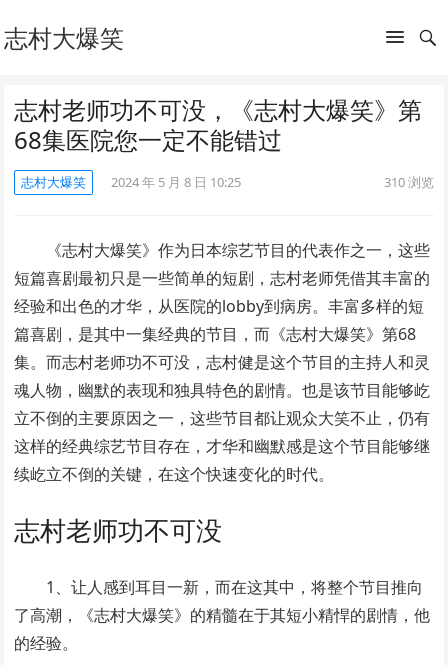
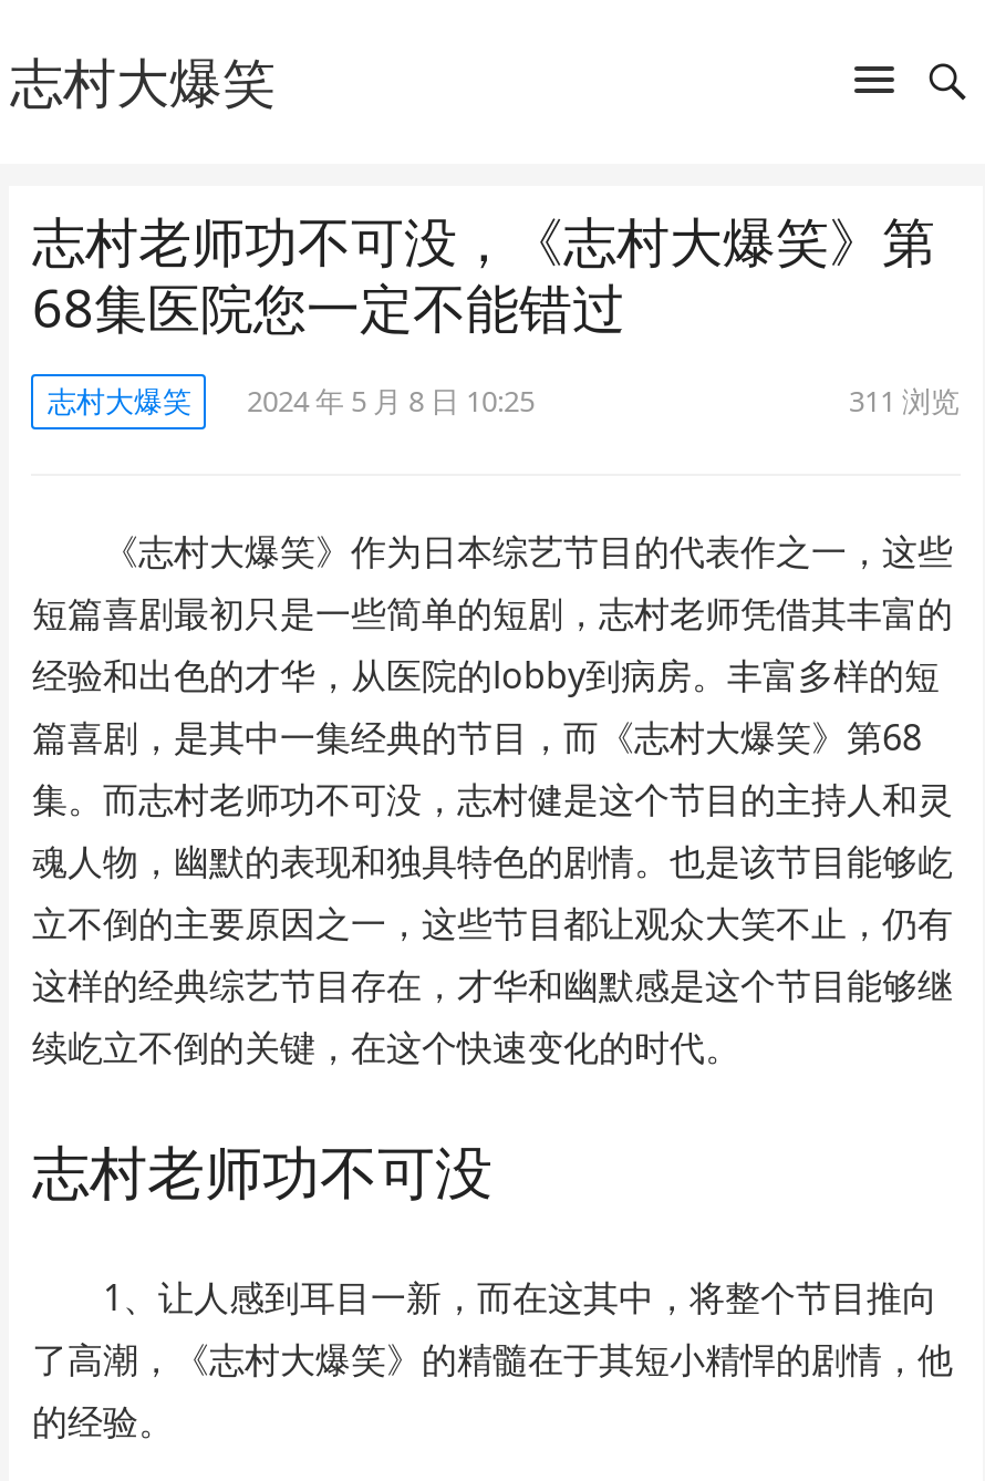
- 310浏览
+ 311浏览
